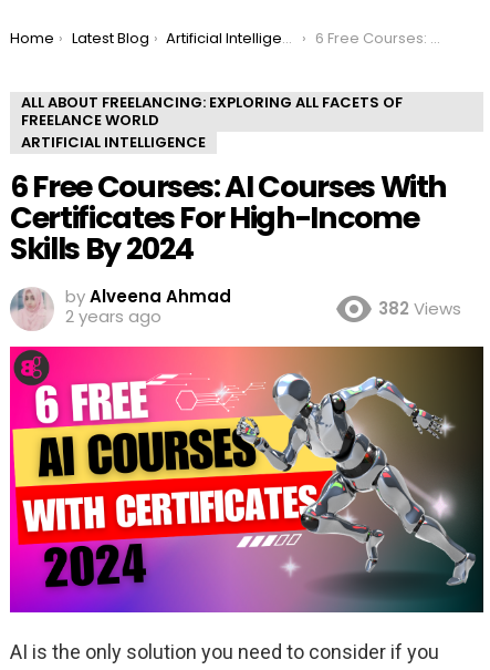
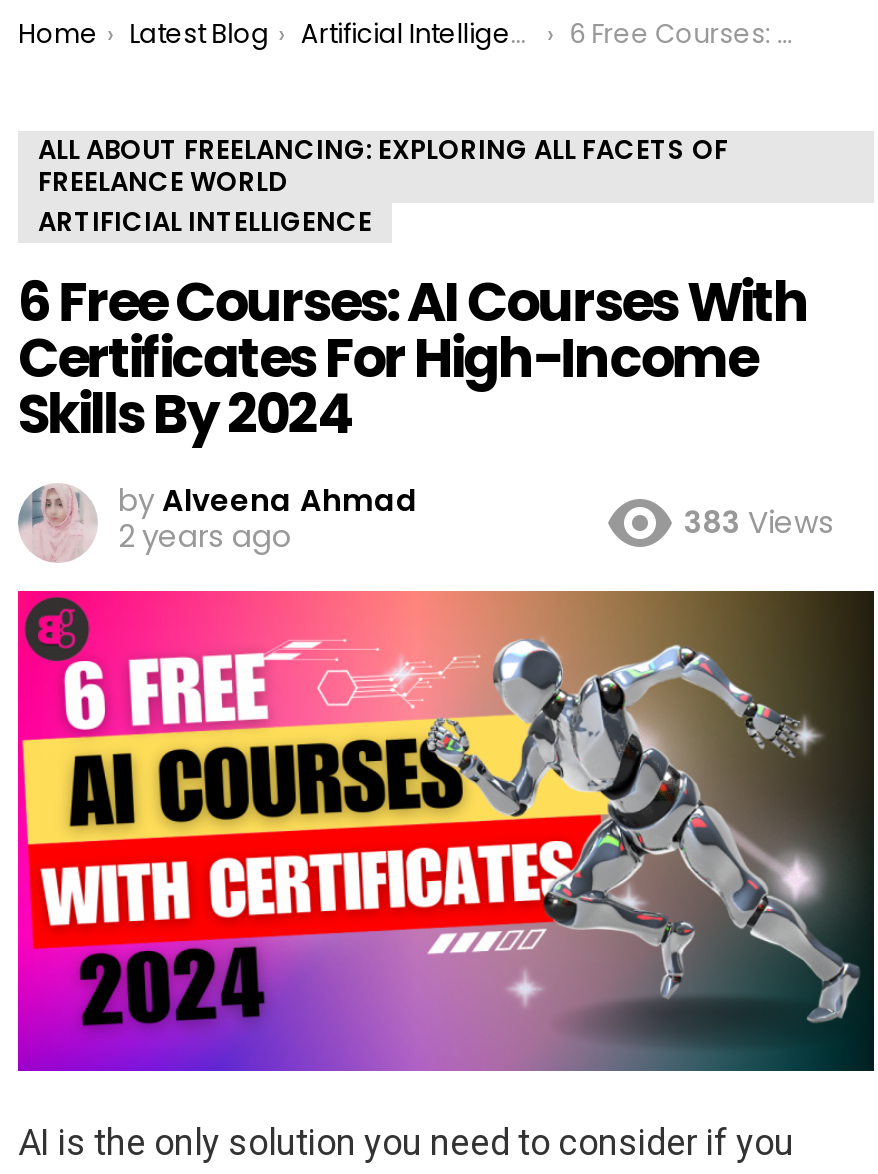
- 382 Views
+ 383 Views
